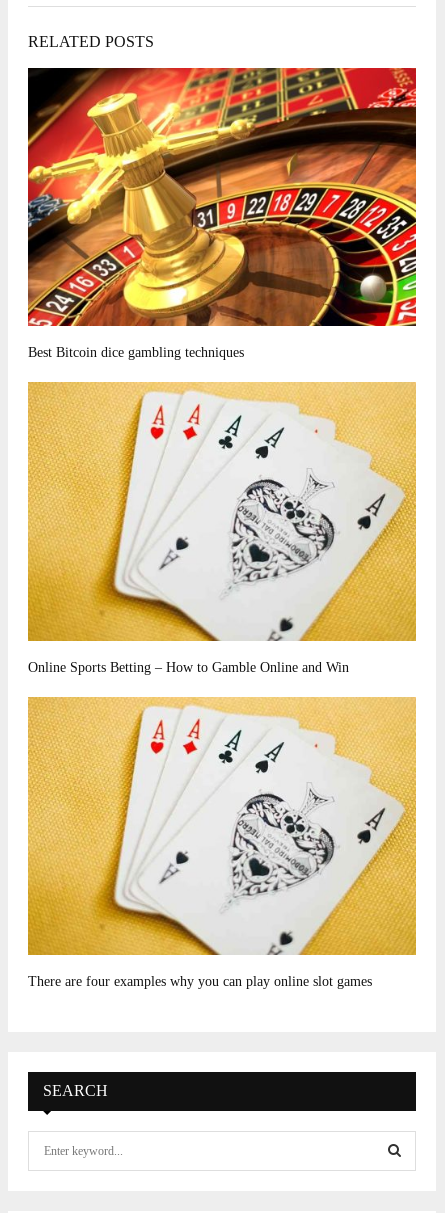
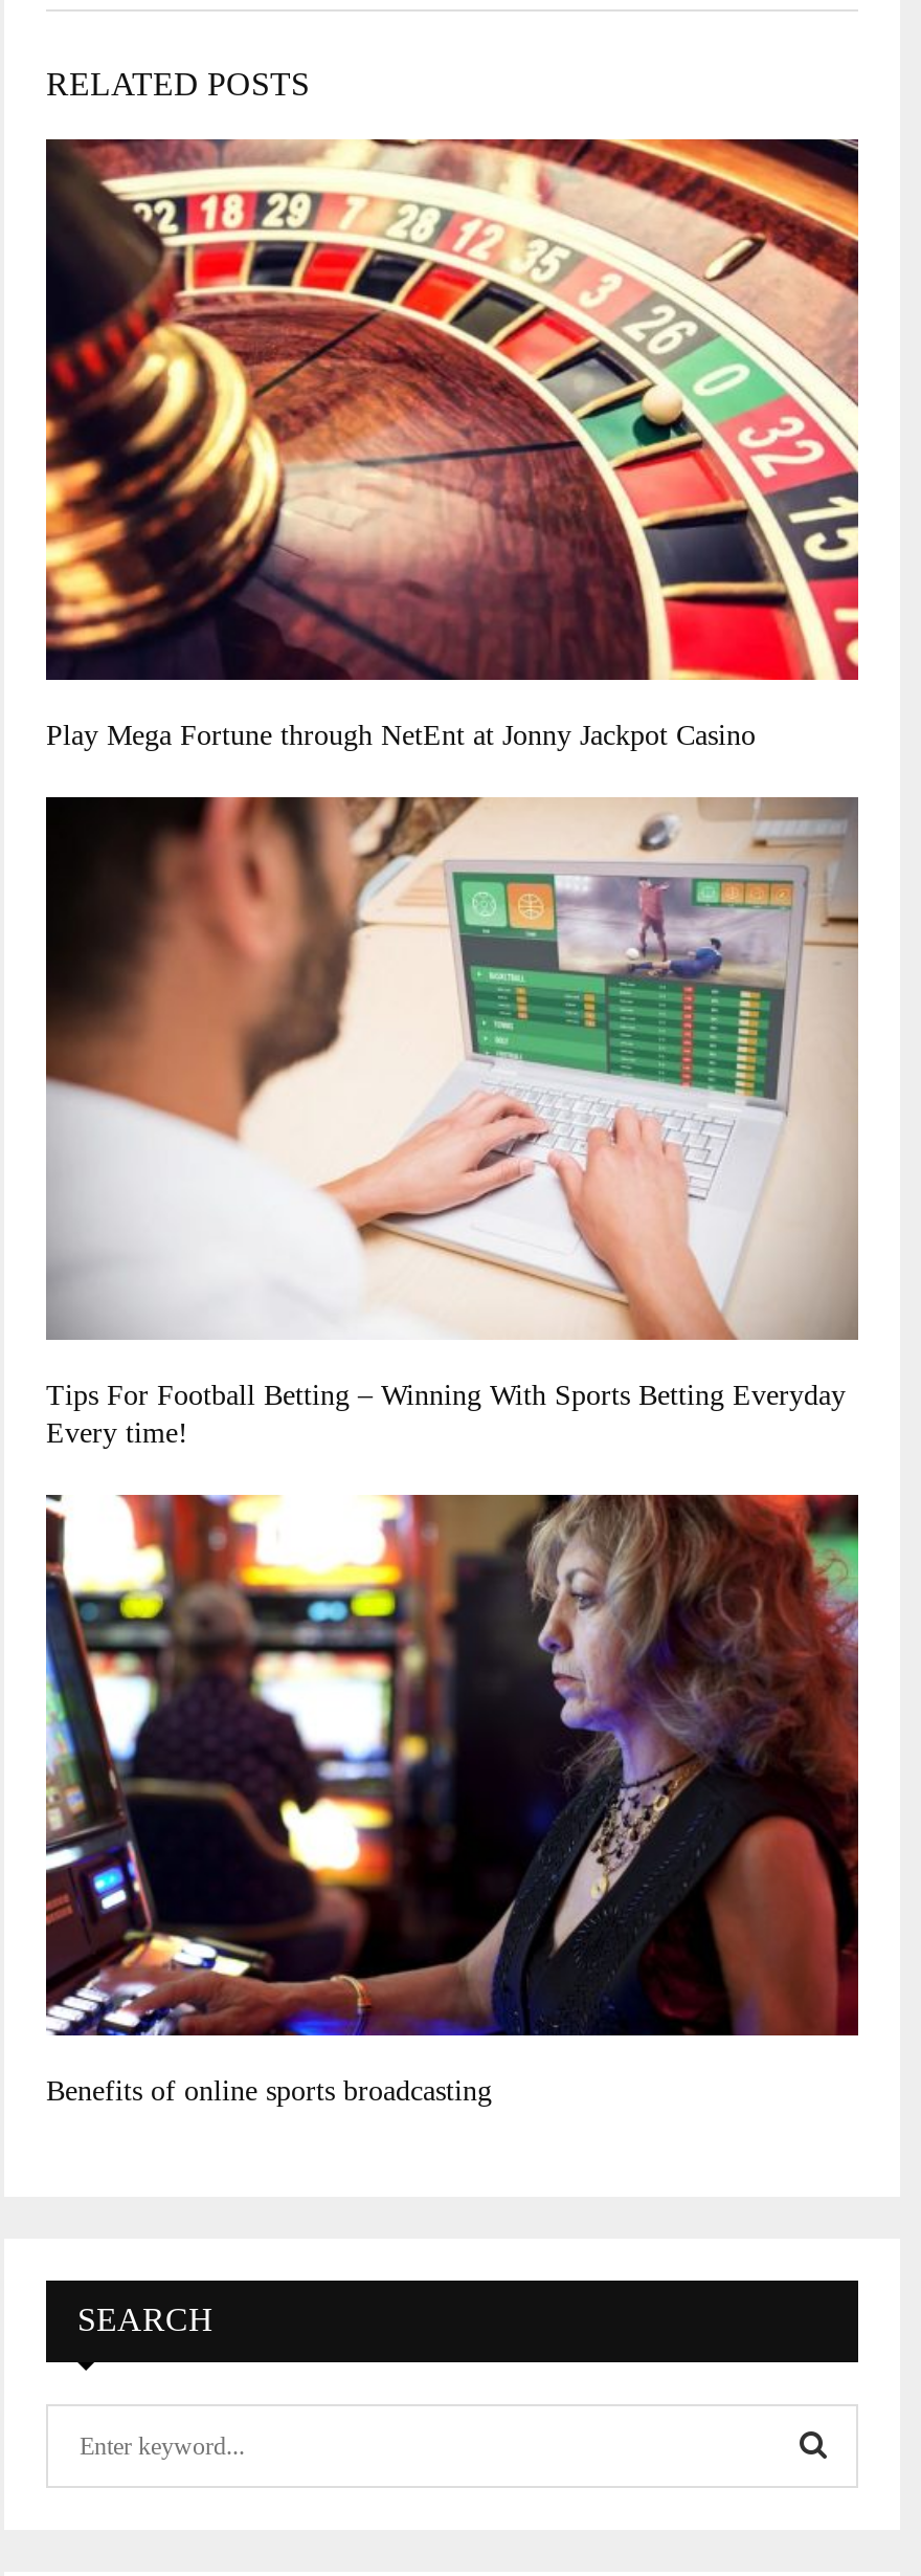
- [image]
- Best Bitcoin dice gambling techniques
+ [image]
+ Play Mega Fortune through NetEnt at Jonny Jackpot Casino

- [image]
- Online Sports Betting – How to Gamble Online and Win
+ [image]
+ Tips For Football Betting – Winning With Sports Betting Everyday
+ Every time!

- [image]
- There are four examples why you can play online slot games
+ [image]
+ Benefits of online sports broadcasting
